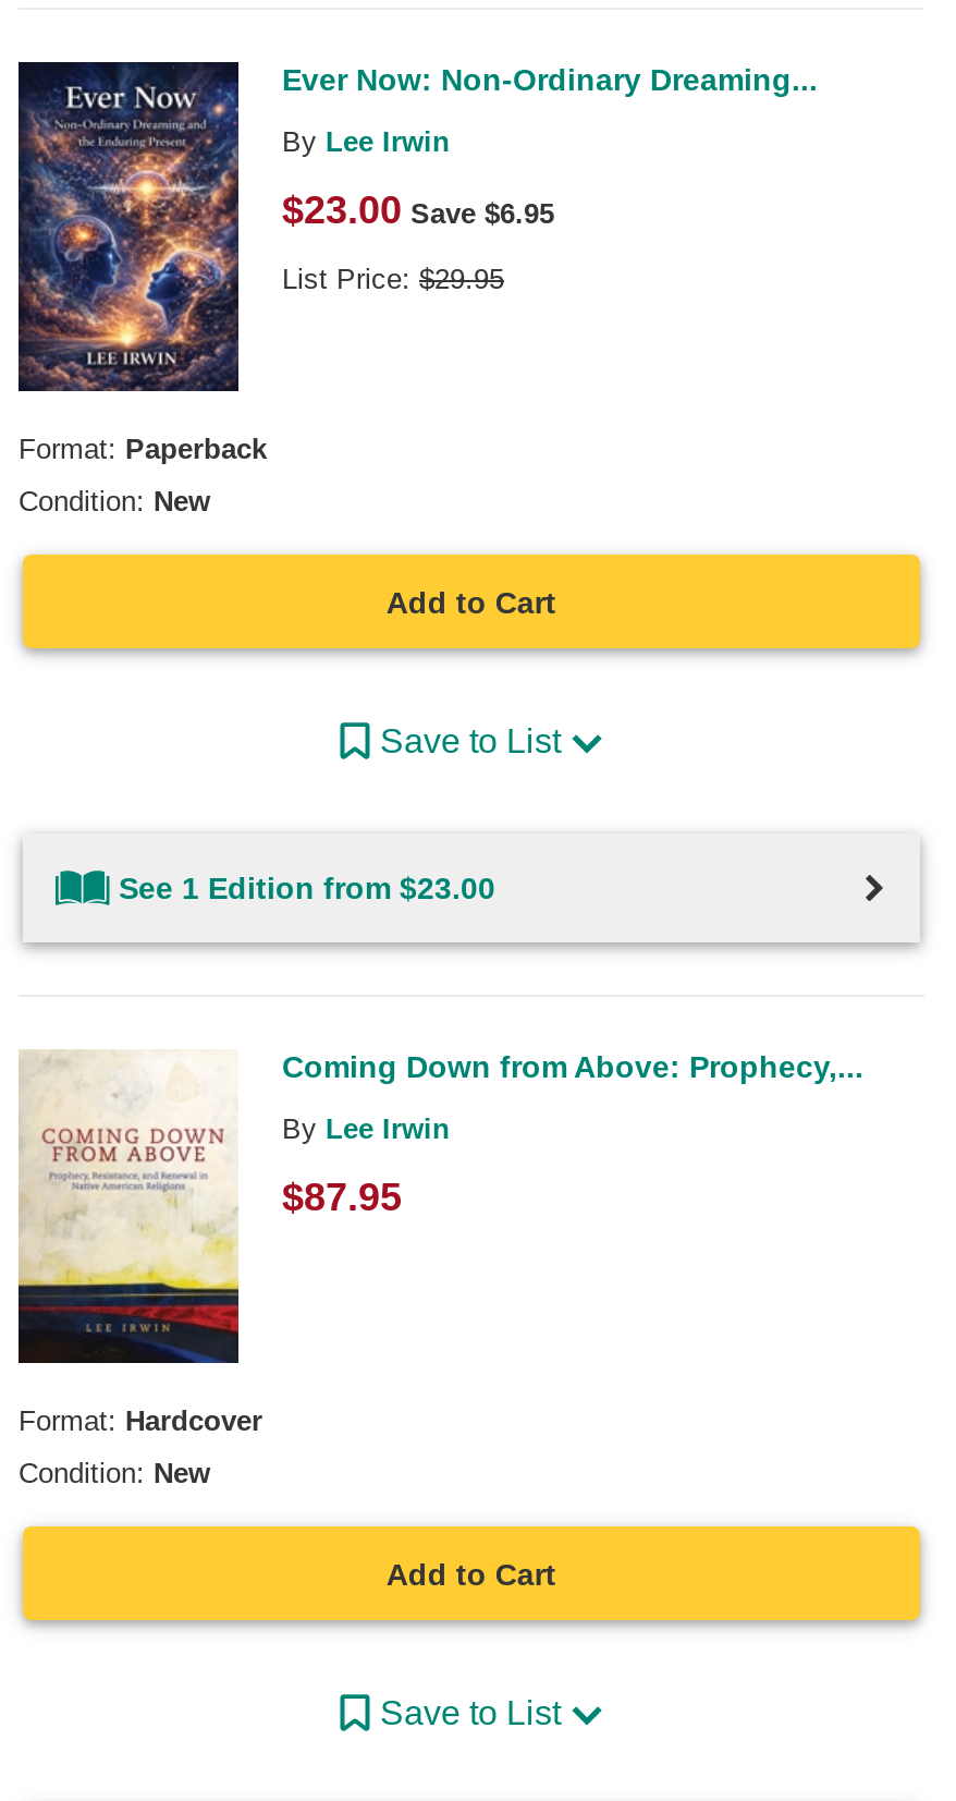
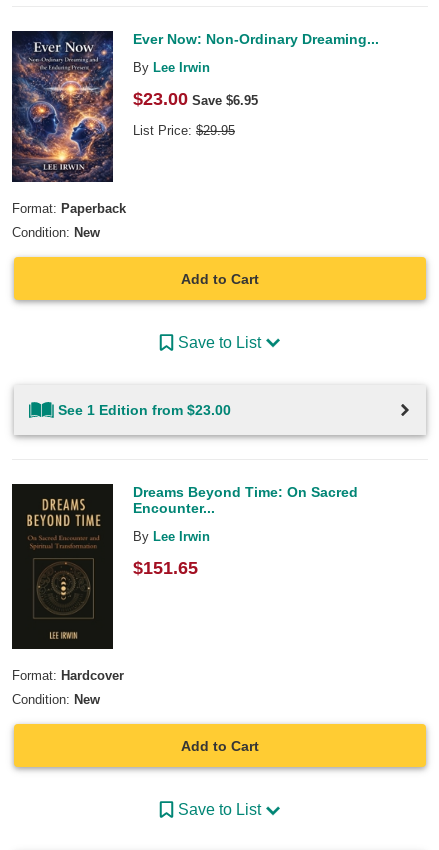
- [image]
- Coming Down from Above: Prophecy,...
+ [image]
+ Dreams Beyond Time: On Sacred
+ Encounter...

- $87.95
+ $151.65
